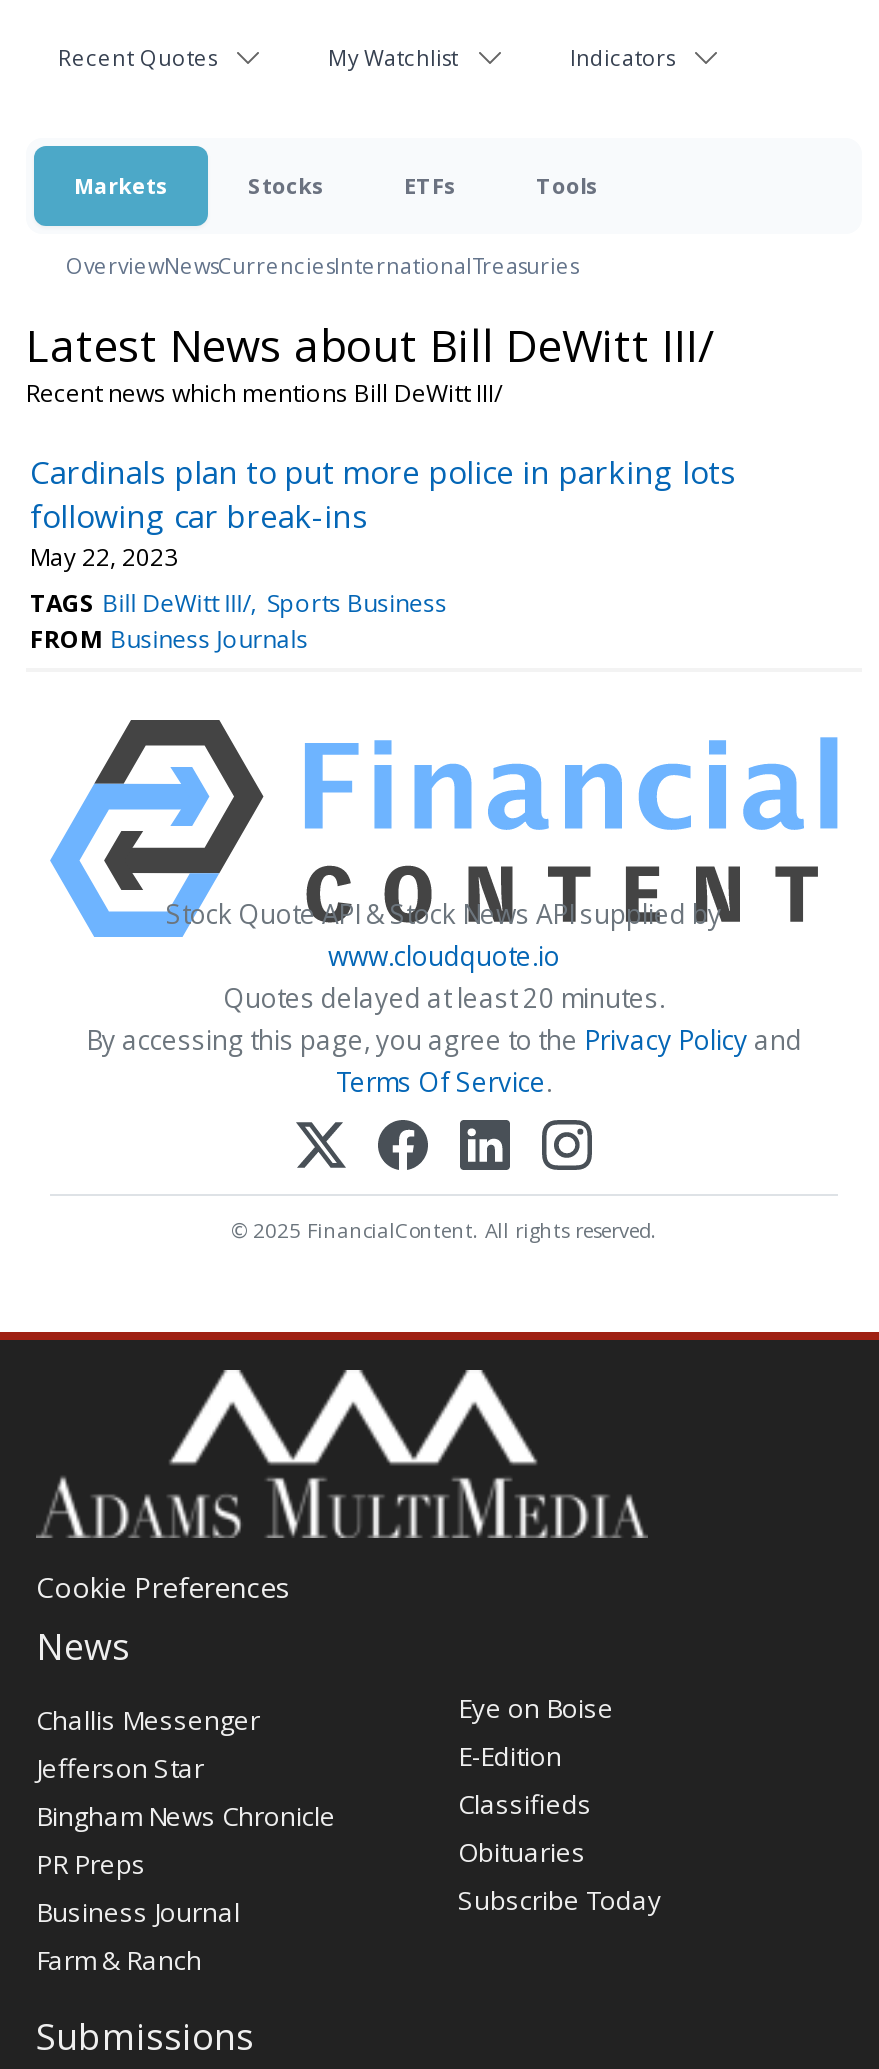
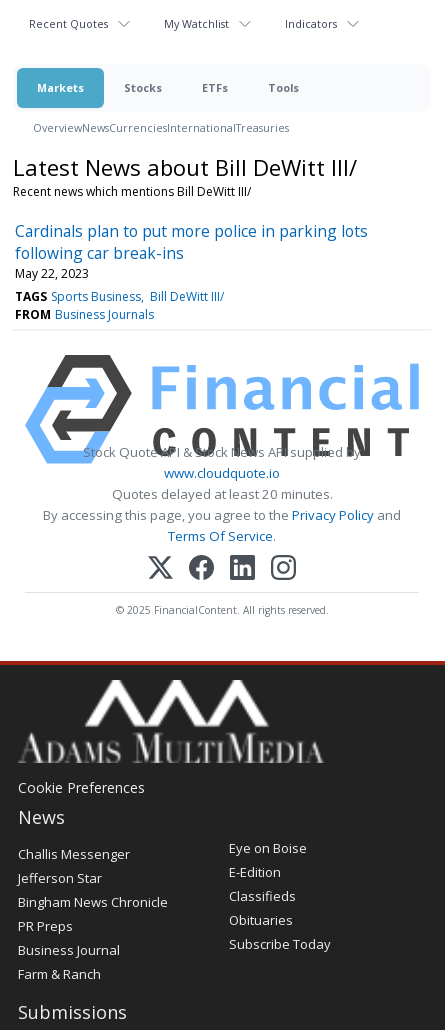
- TAGS Bill DeWitt III/ Sports Business
+ TAGS Sports Business Bill DeWitt III/
